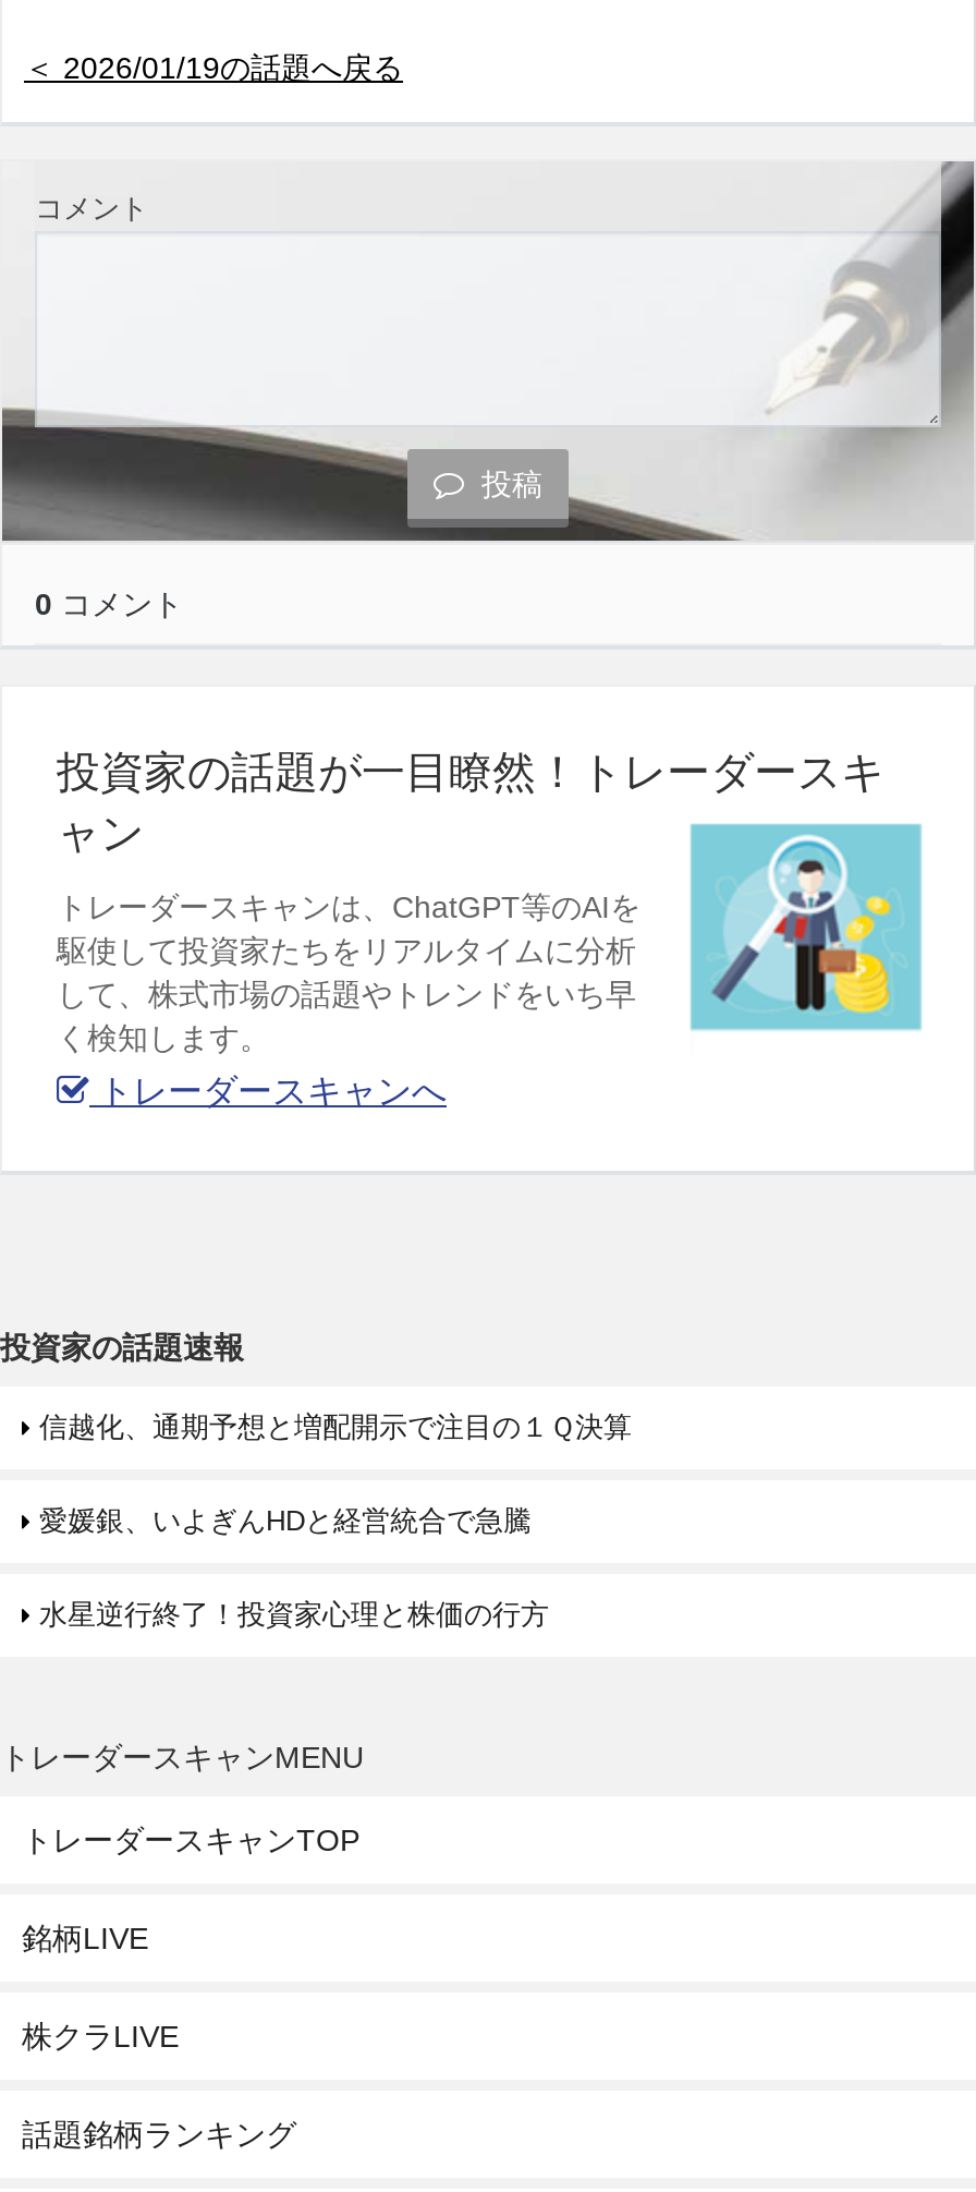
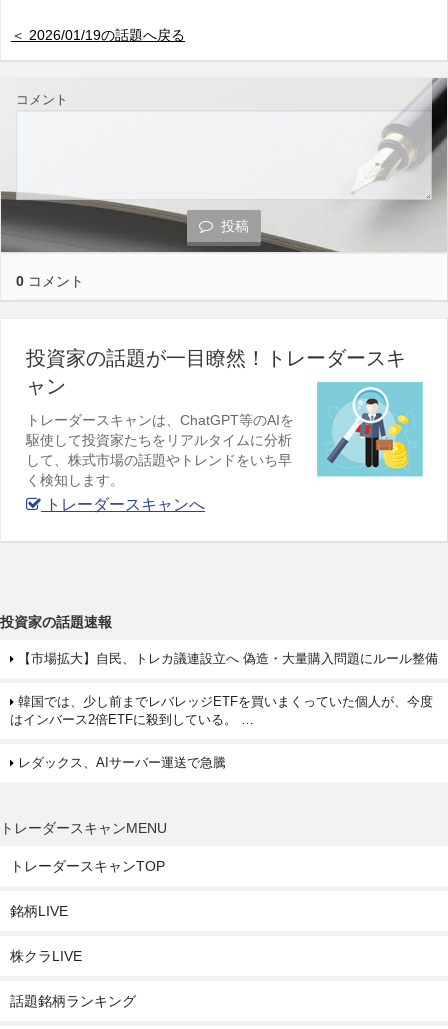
- 信越化、通期予想と増配開示で注目の１Ｑ決算
+ 【市場拡大】自民、トレカ議連設立へ 偽造・大量購入問題にルール整備

- 愛媛銀、いよぎんHDと経営統合で急騰
+ 韓国では、少し前までレバレッジETFを買いまくっていた個人が、今度
+ はインバース2倍ETFに殺到している。 …

- 水星逆行終了！投資家心理と株価の行方
+ レダックス、AIサーバー運送で急騰
